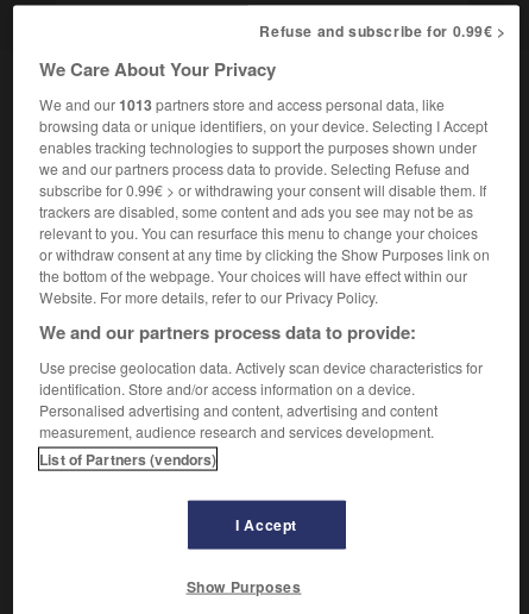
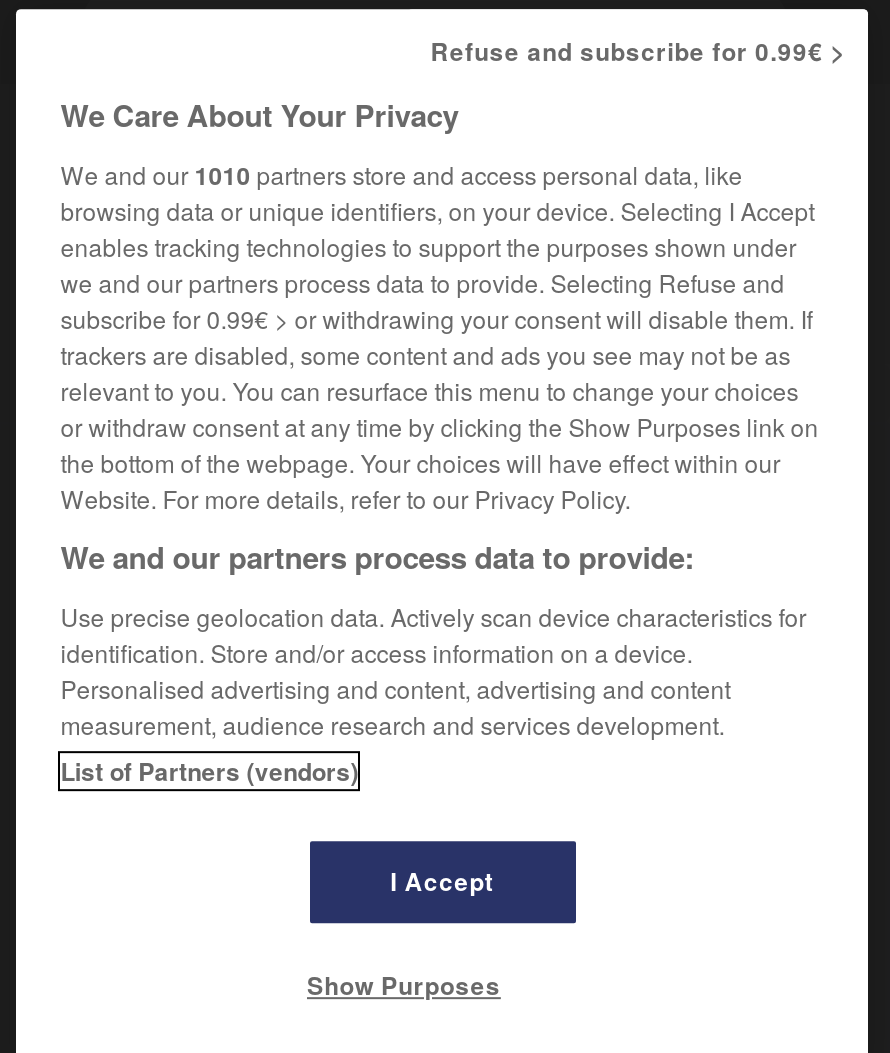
- We and our 1013 partners store and access personal data, like
+ We and our 1010 partners store and access personal data, like
